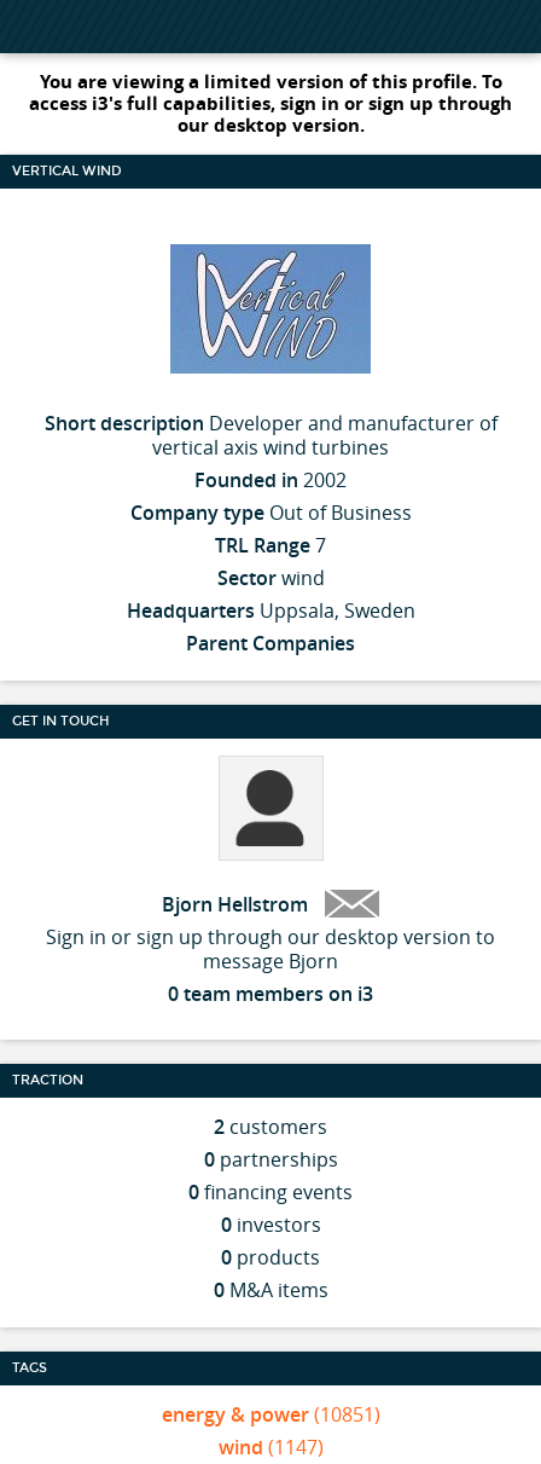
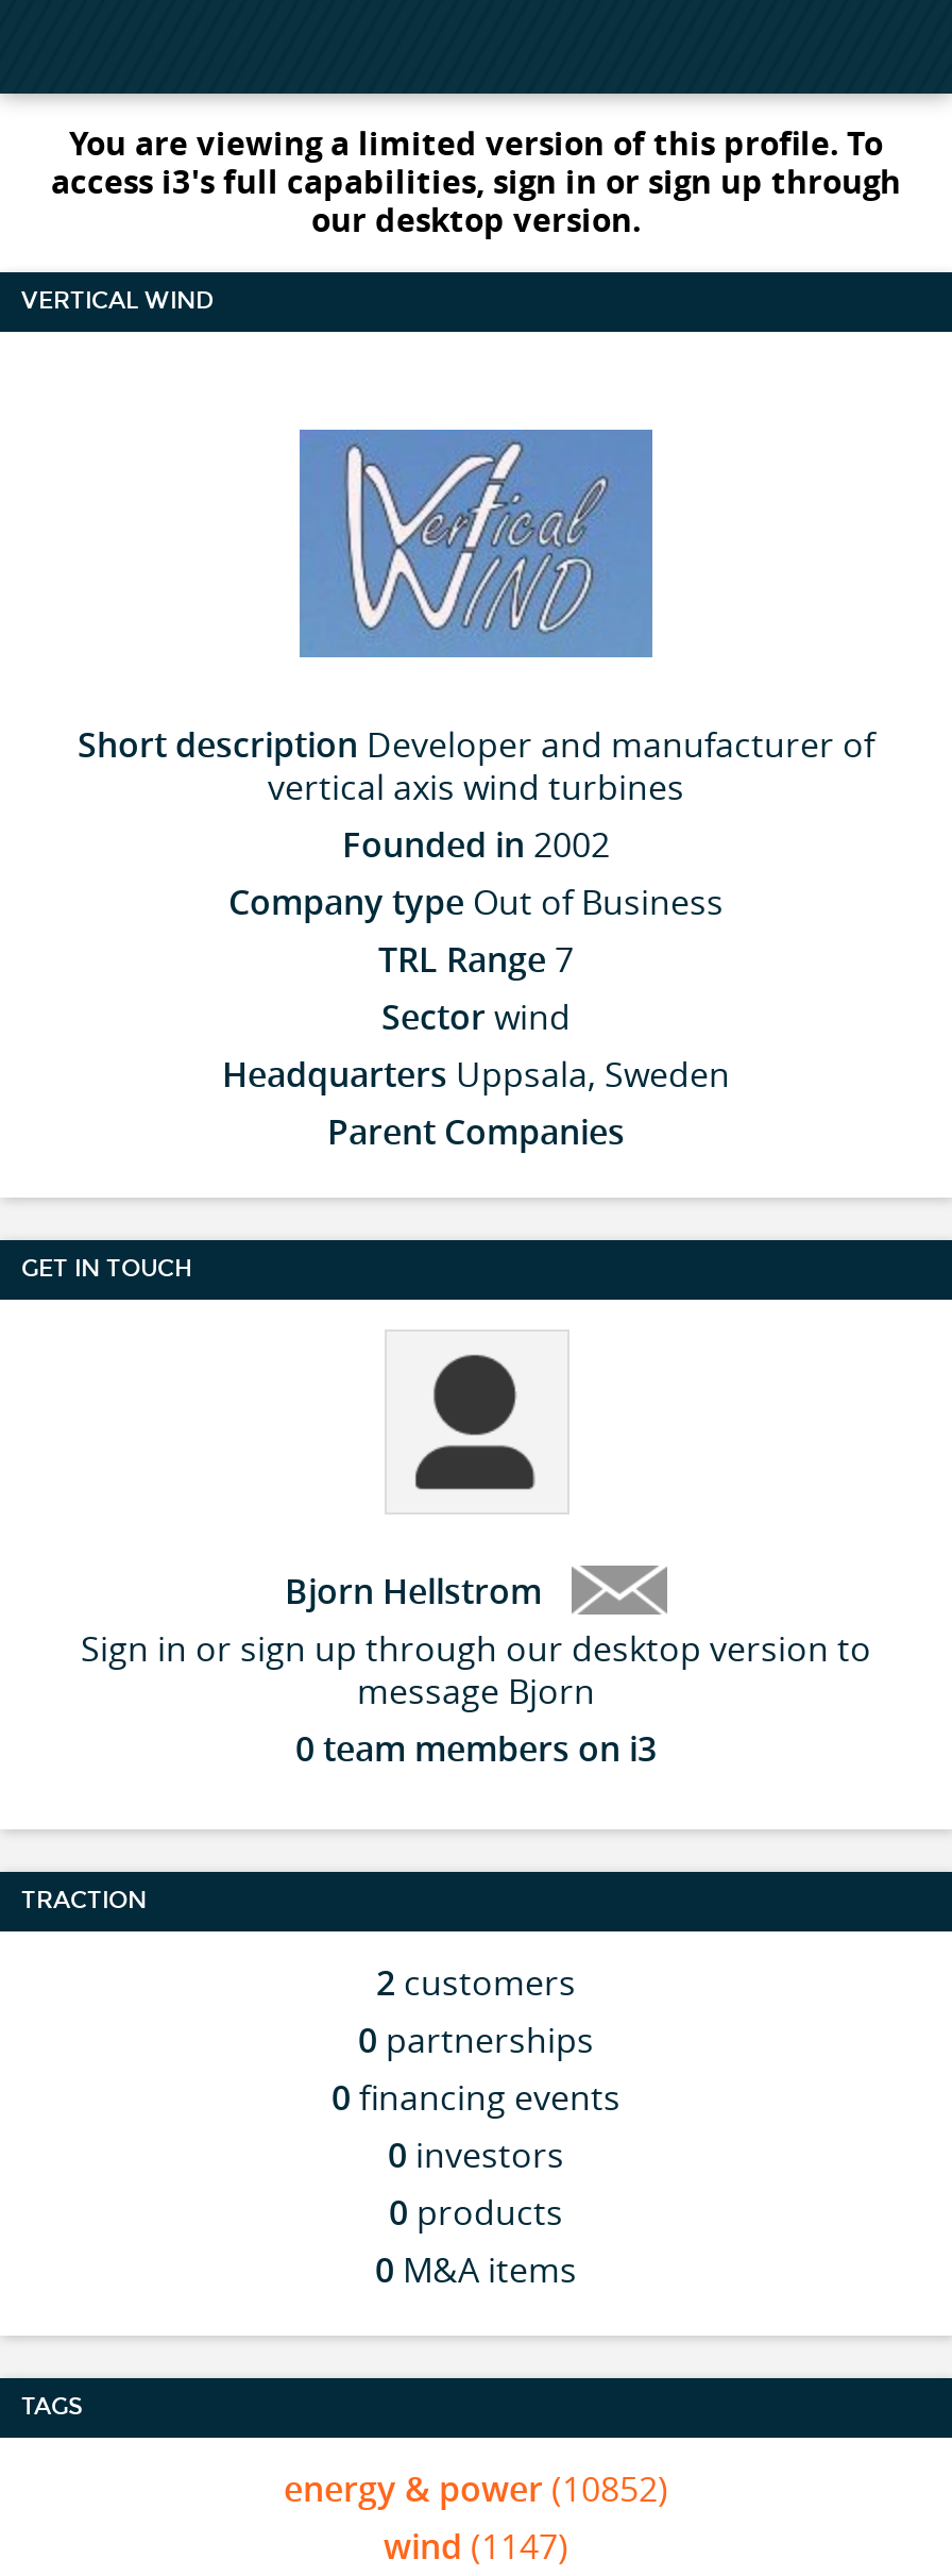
- energy & power (10851)
+ energy & power (10852)
